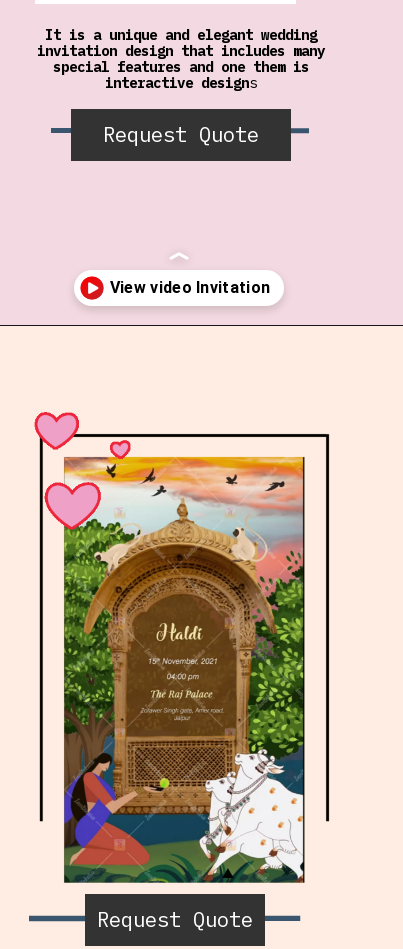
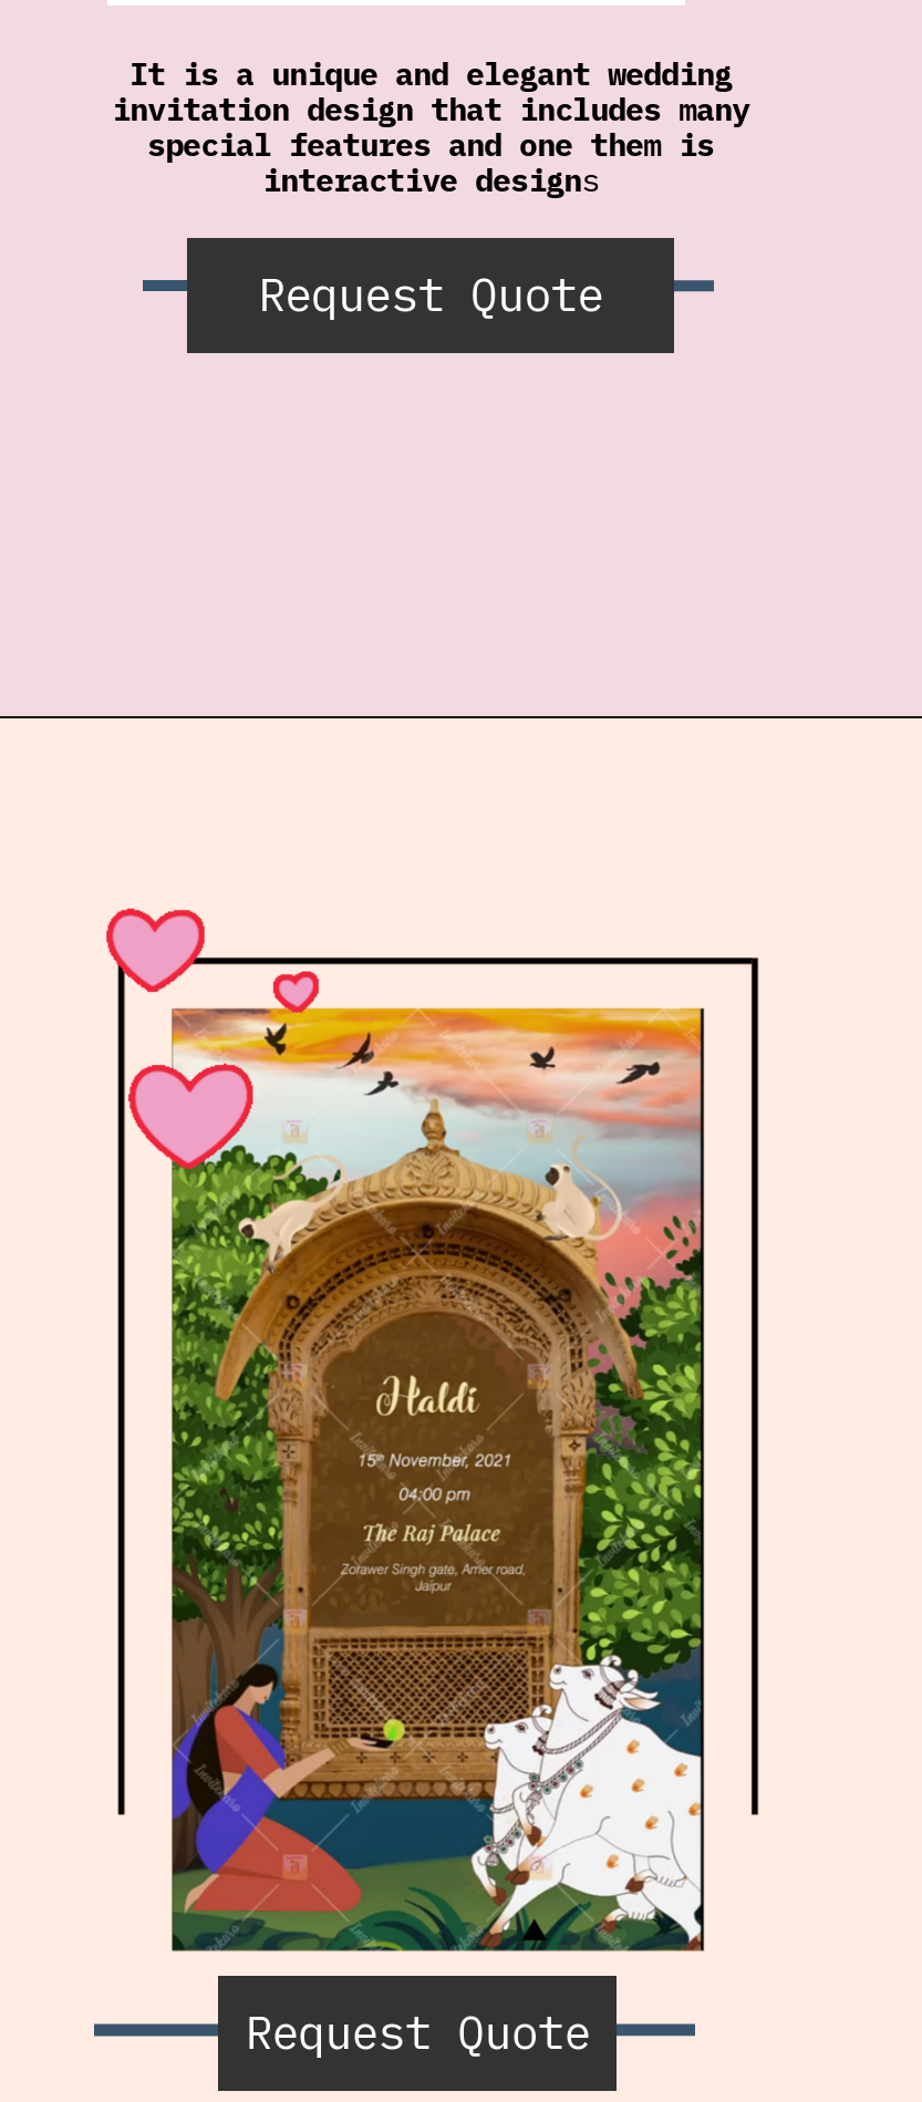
- [image]
